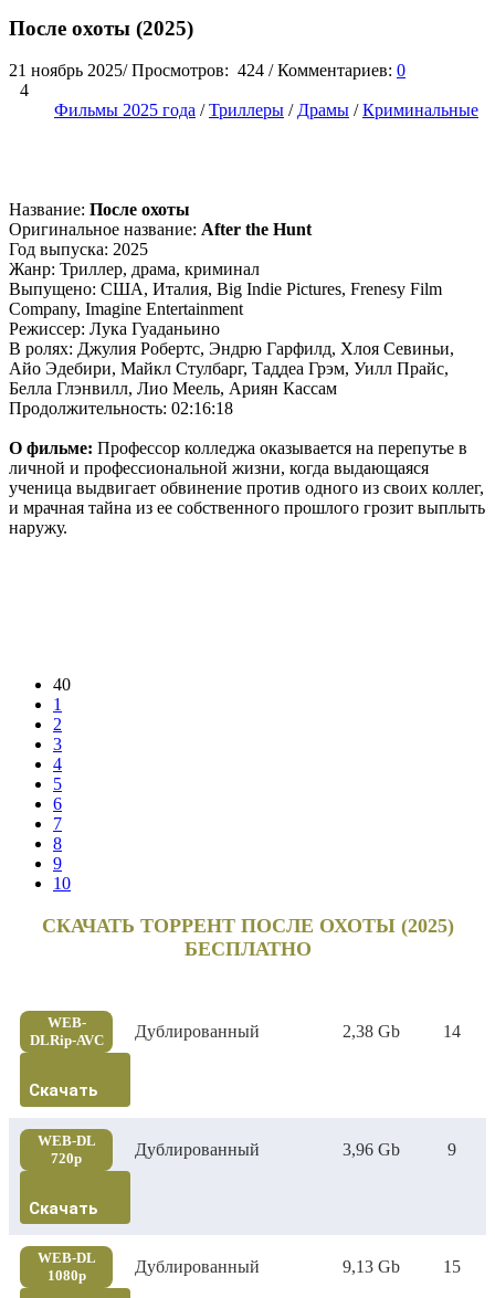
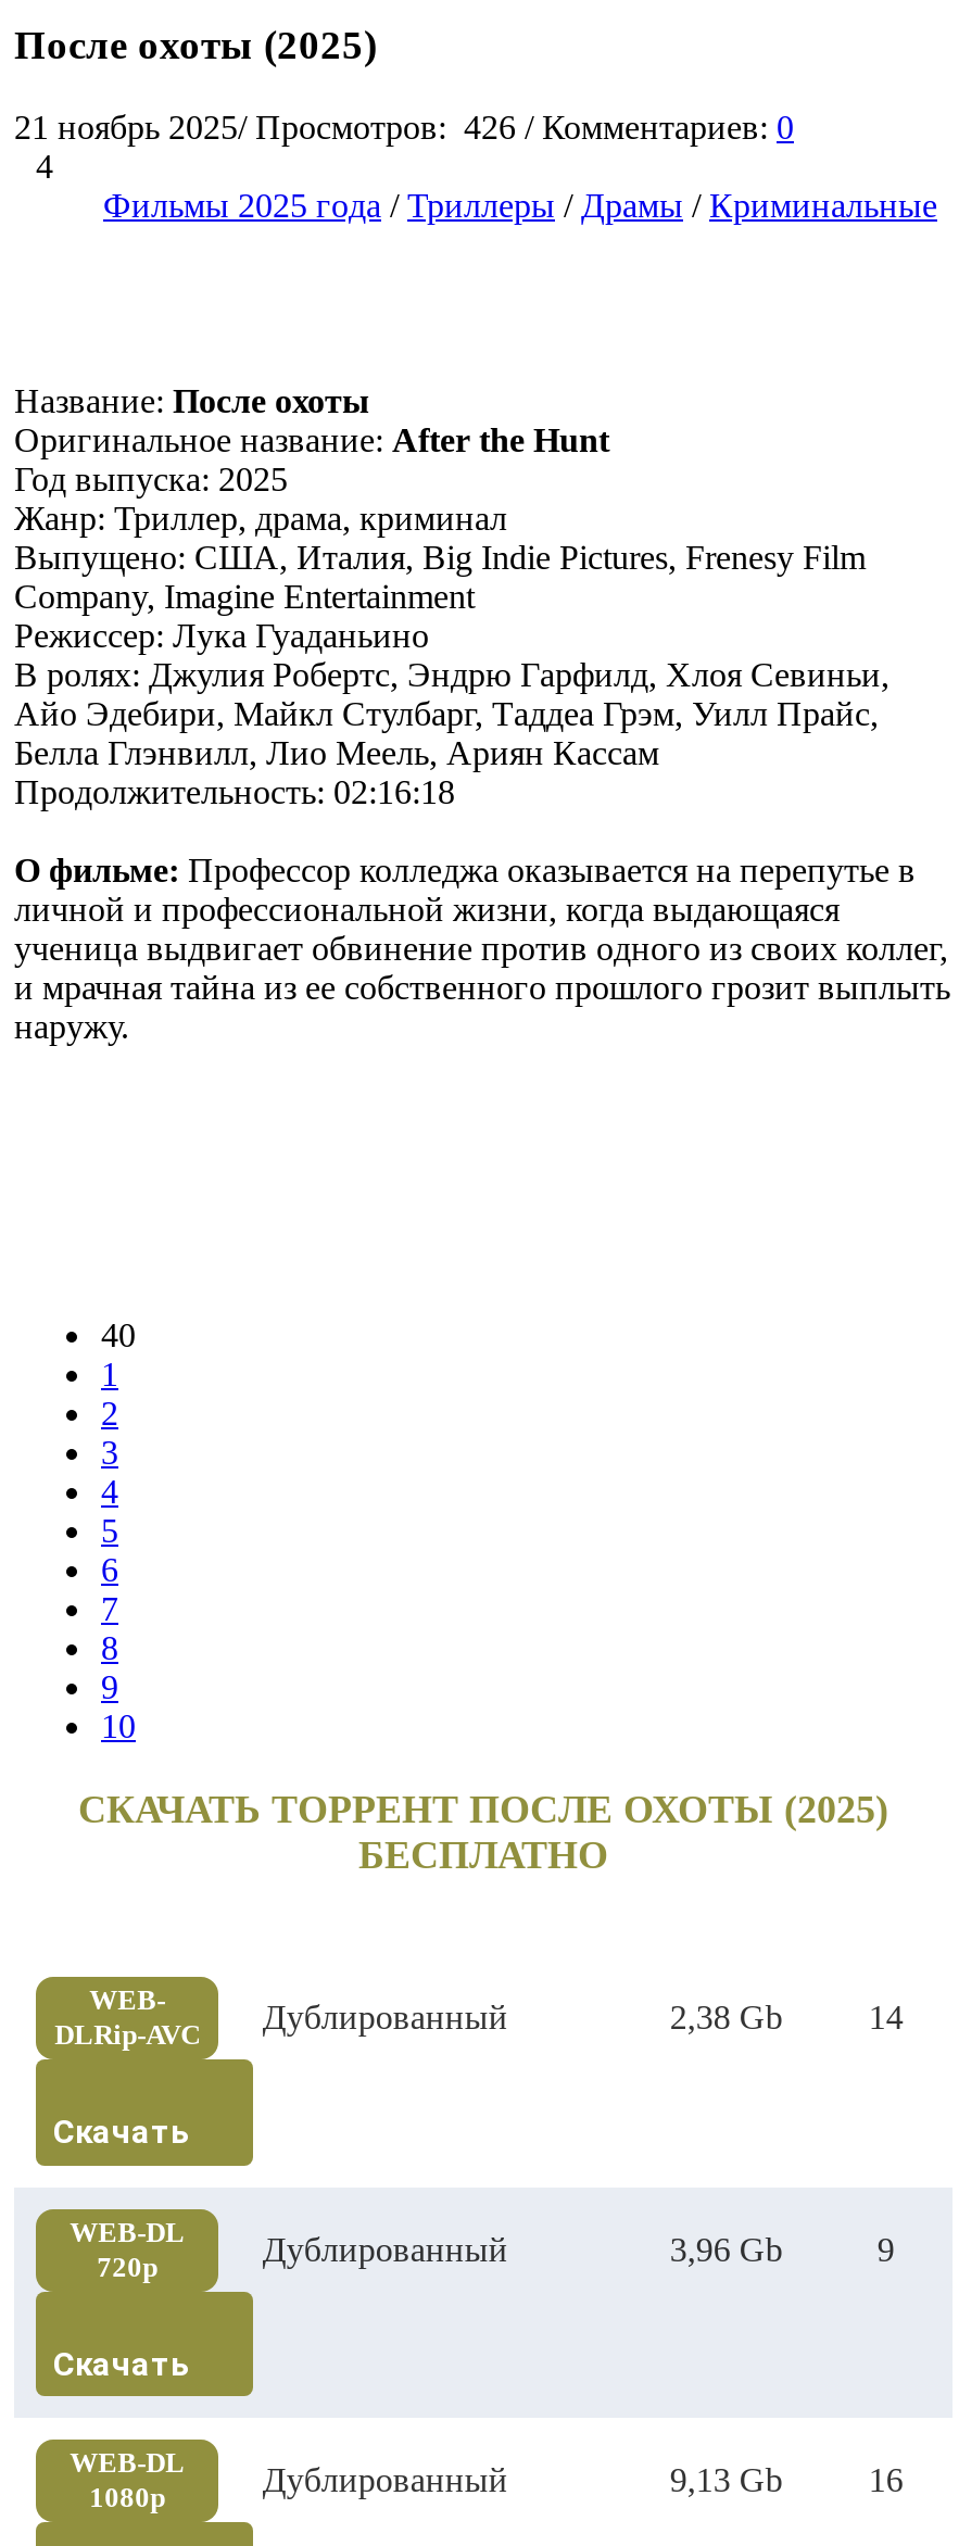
- 21 ноябрь 2025/ Просмотров: 424 / Комментариев: 0
+ 21 ноябрь 2025/ Просмотров: 426 / Комментариев: 0

- 15
+ 16
